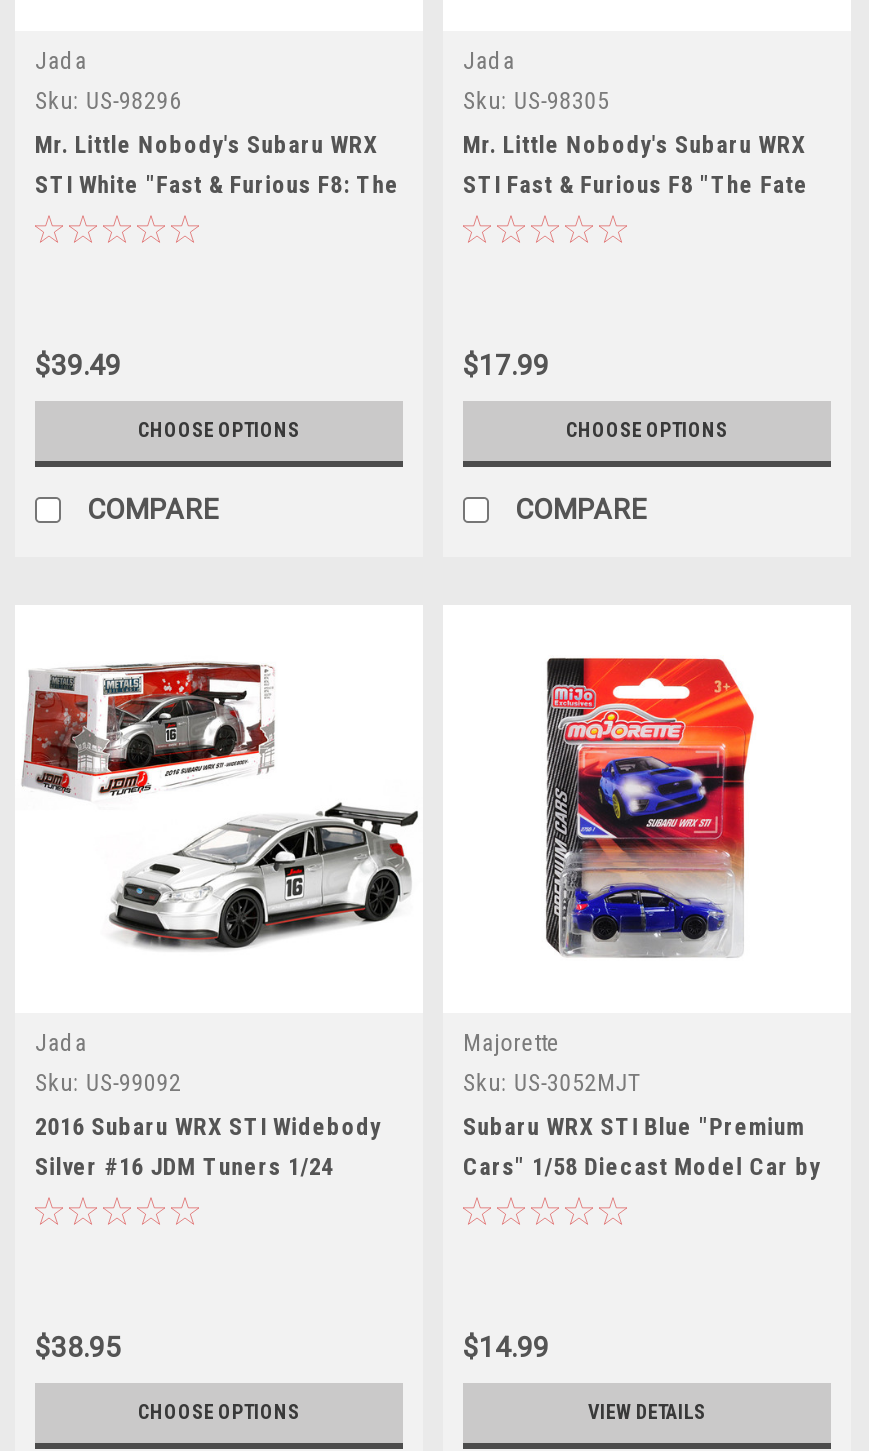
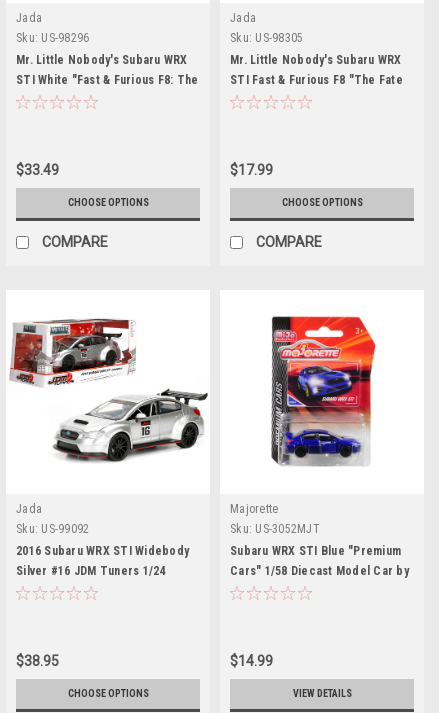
- $39.49
+ $33.49
